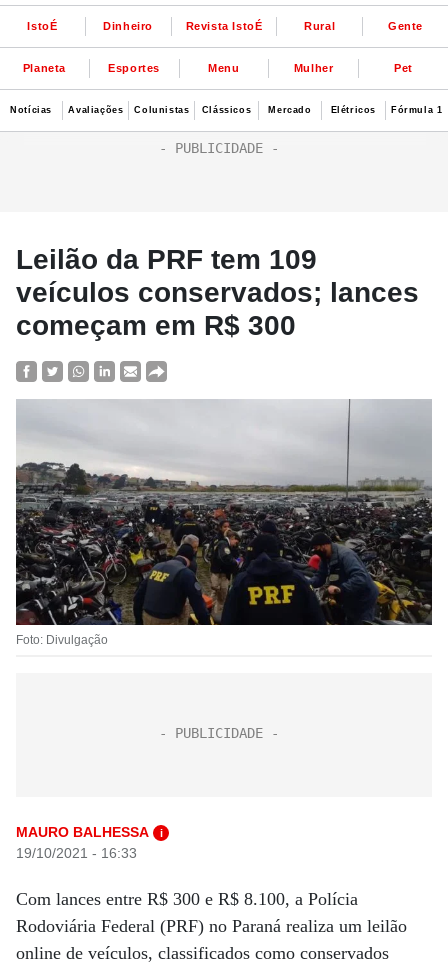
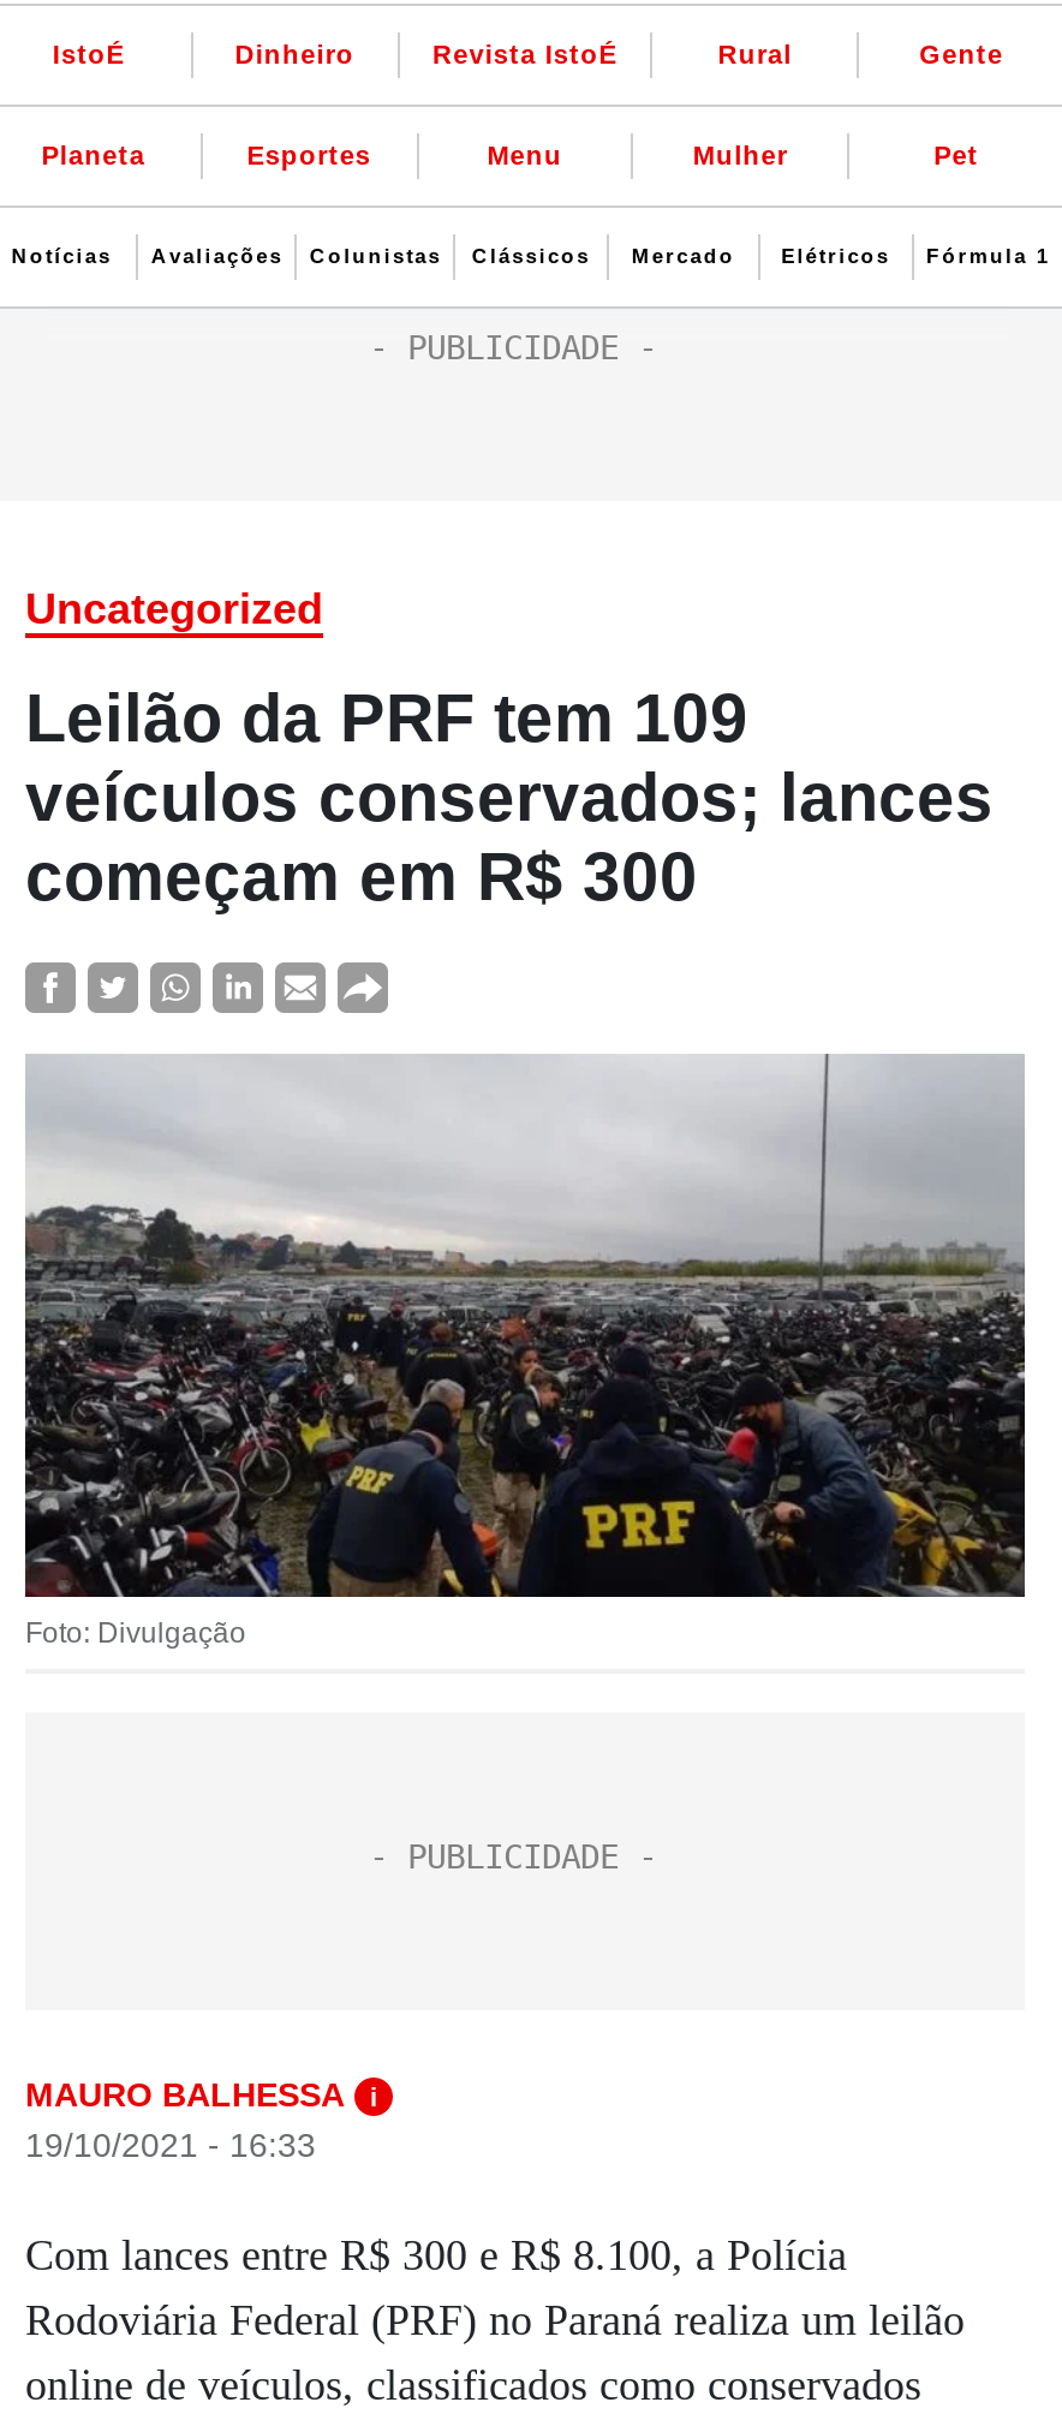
+ Uncategorized
